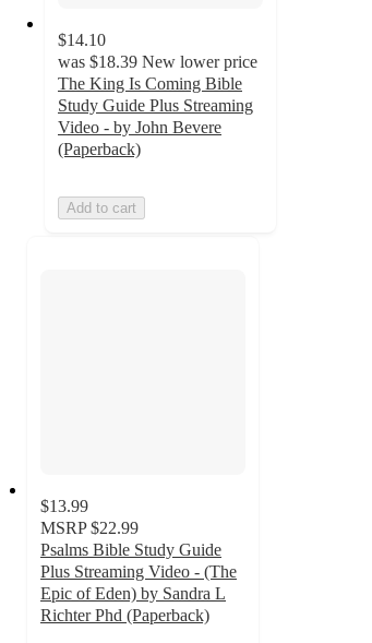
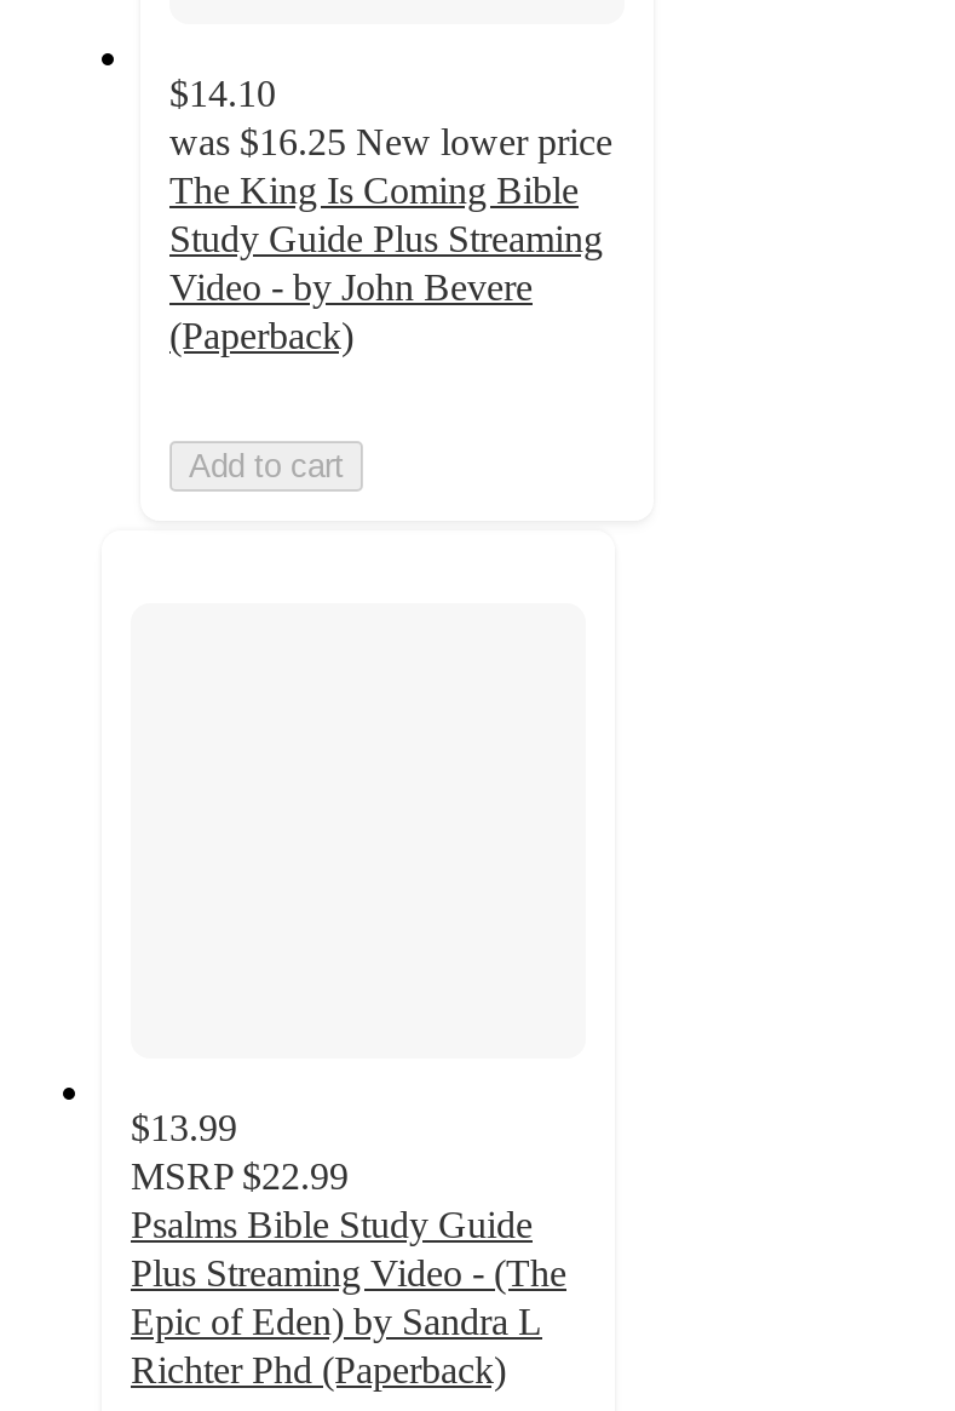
- was $18.39 New lower price
+ was $16.25 New lower price
